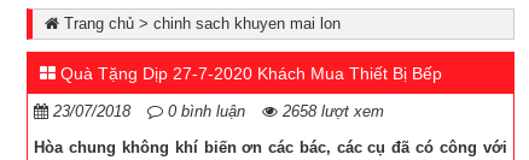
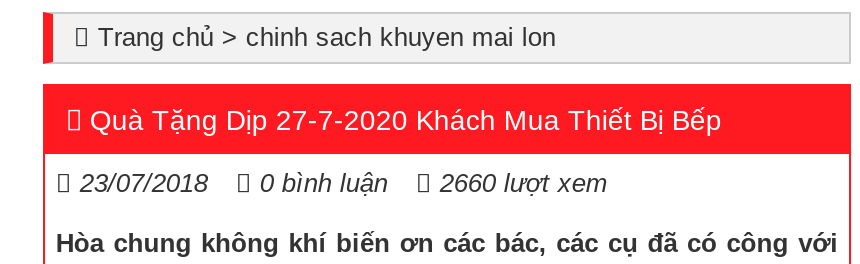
- 23/07/2018 0 bình luận 2658 lượt xem
+ 23/07/2018 0 bình luận 2660 lượt xem
